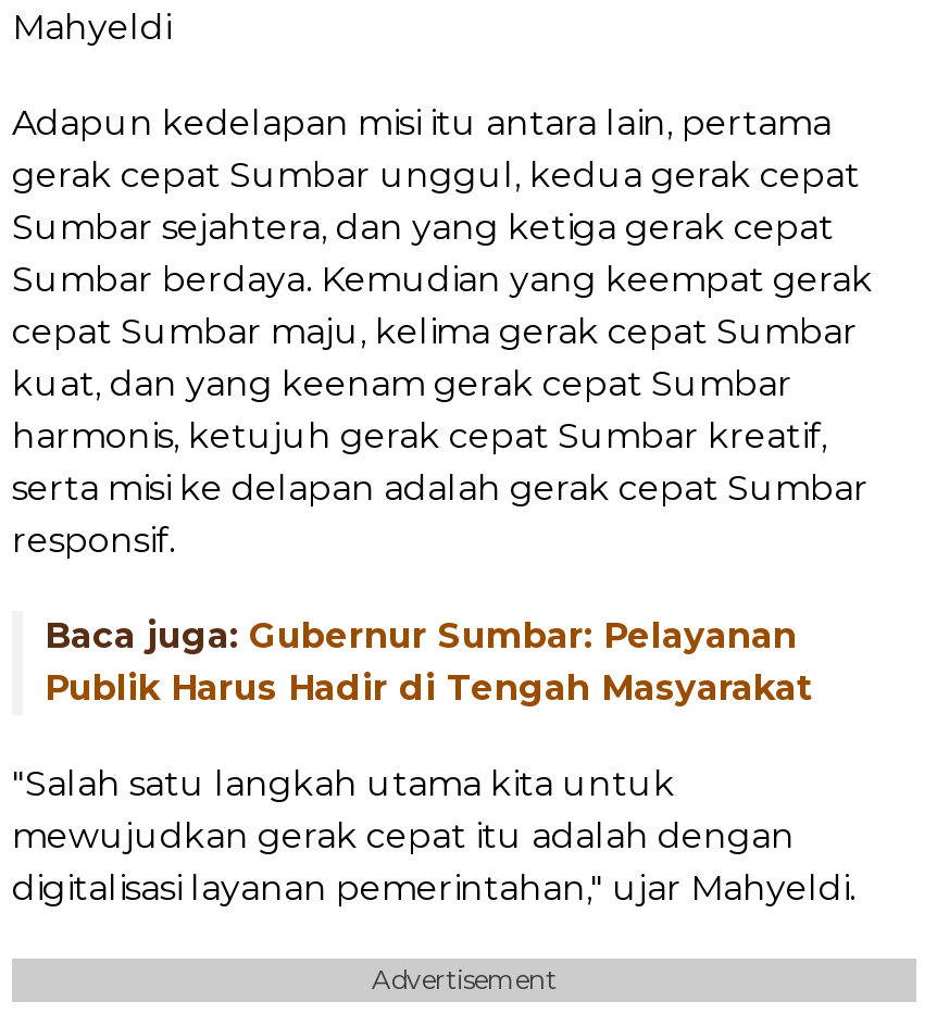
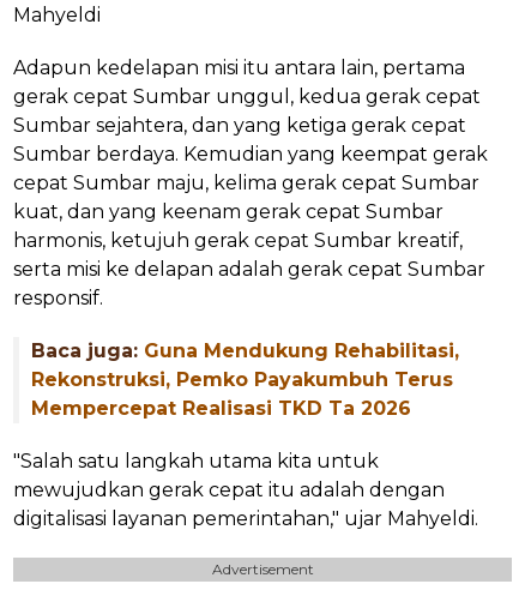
- Baca juga: Gubernur Sumbar: Pelayanan
- Publik Harus Hadir di Tengah Masyarakat
+ Baca juga: Guna Mendukung Rehabilitasi,
+ Rekonstruksi, Pemko Payakumbuh Terus
+ Mempercepat Realisasi TKD Ta 2026
